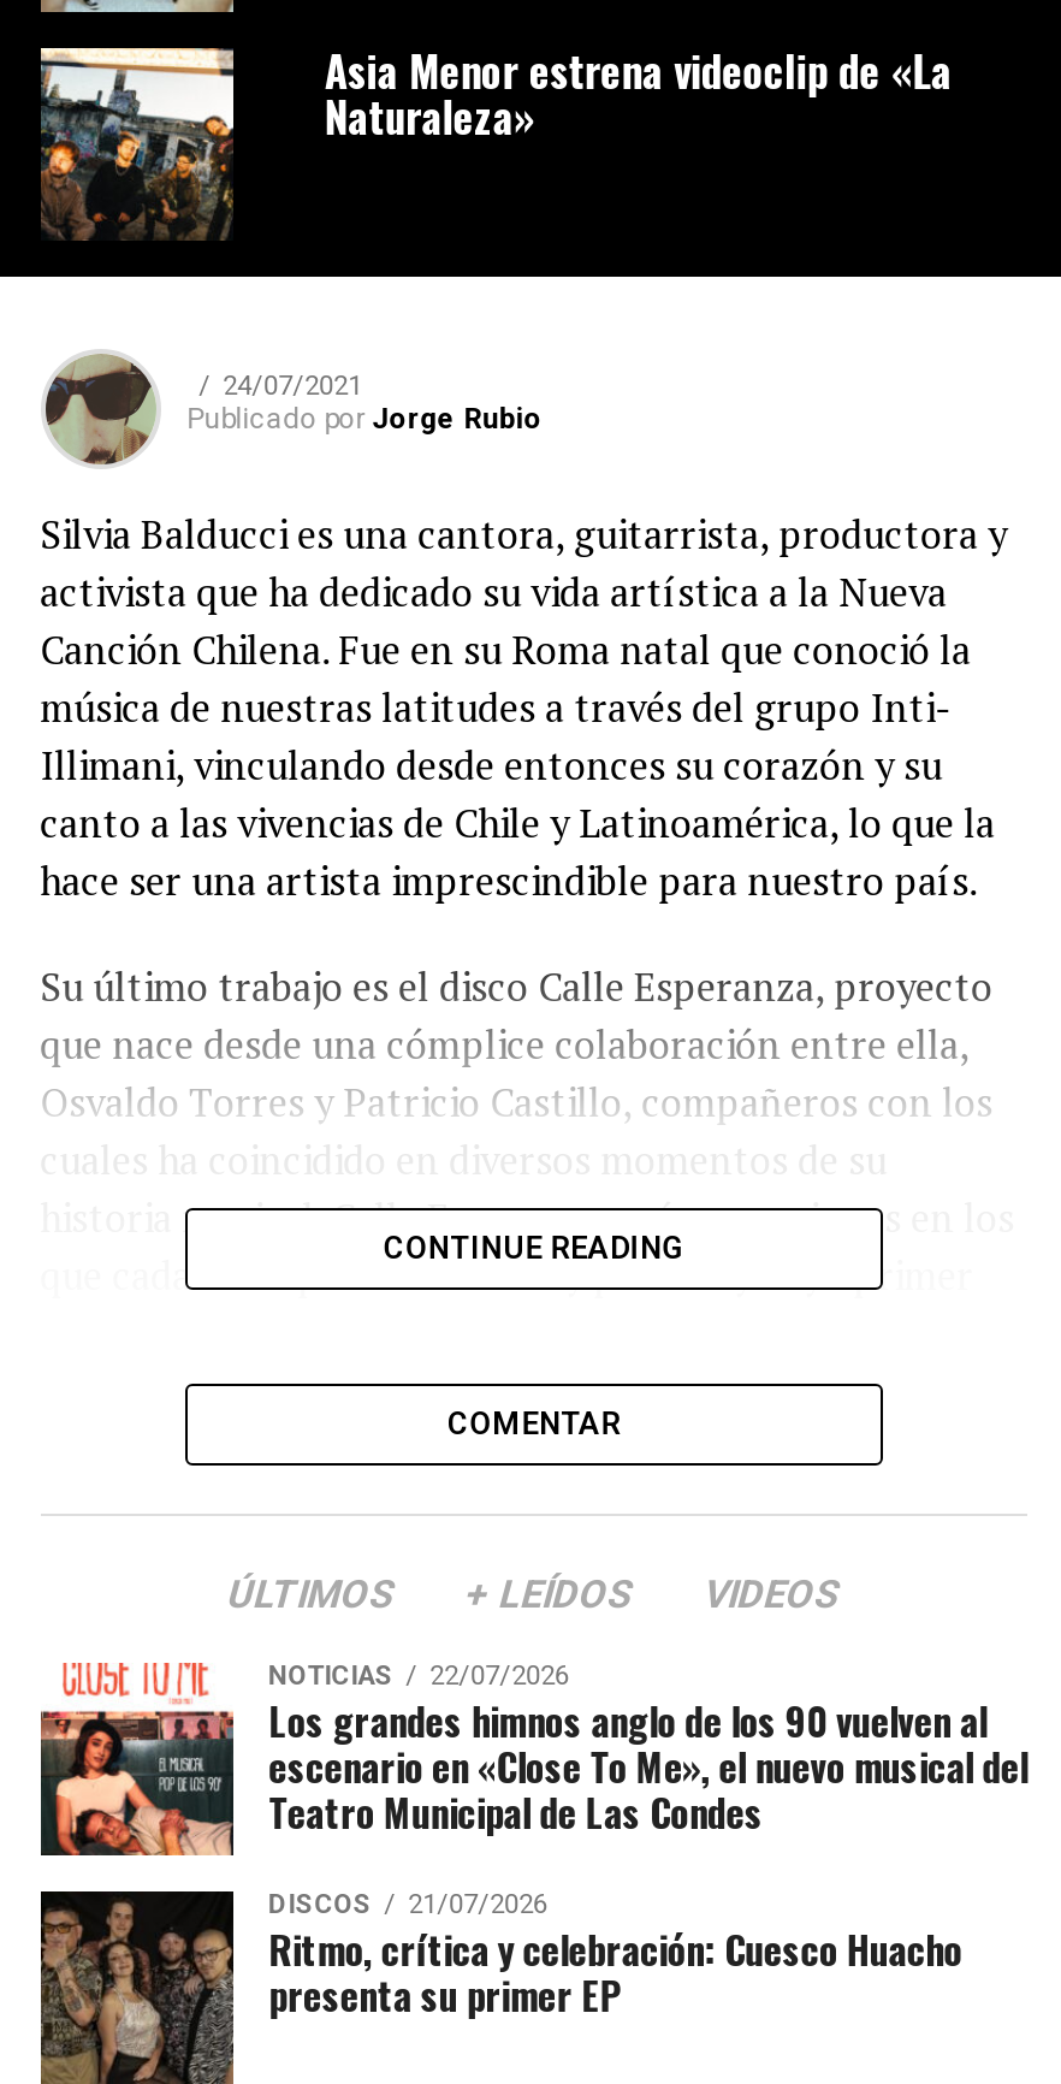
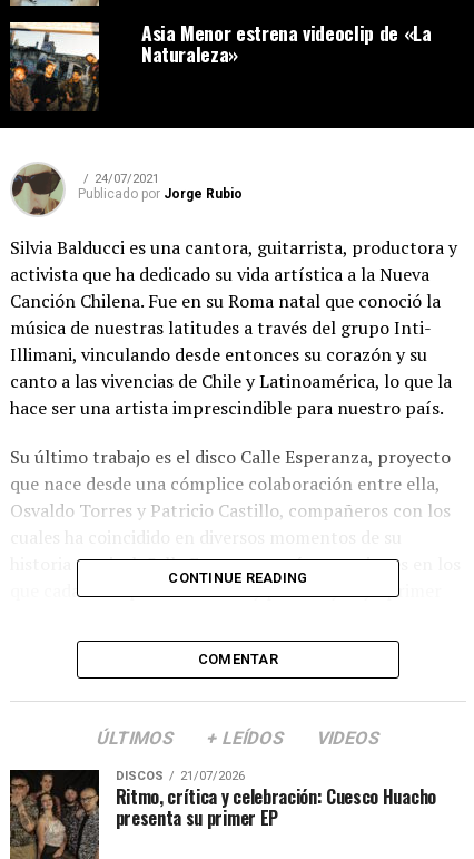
- [image]
- NOTICIAS
- 22/07/2026
- Los grandes himnos anglo de los 90 vuelven al
- escenario en «Close To Me», el nuevo musical del
- Teatro Municipal de Las Condes
